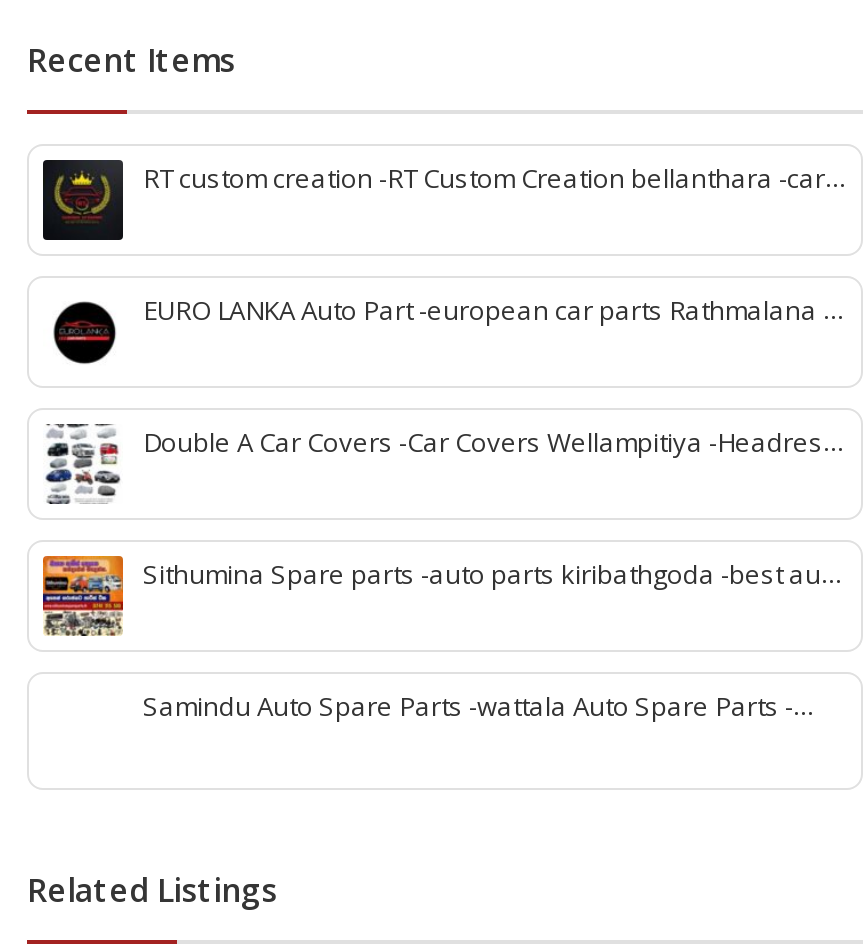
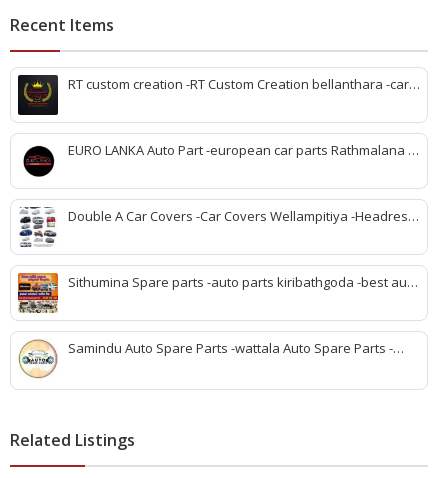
+ [image]
